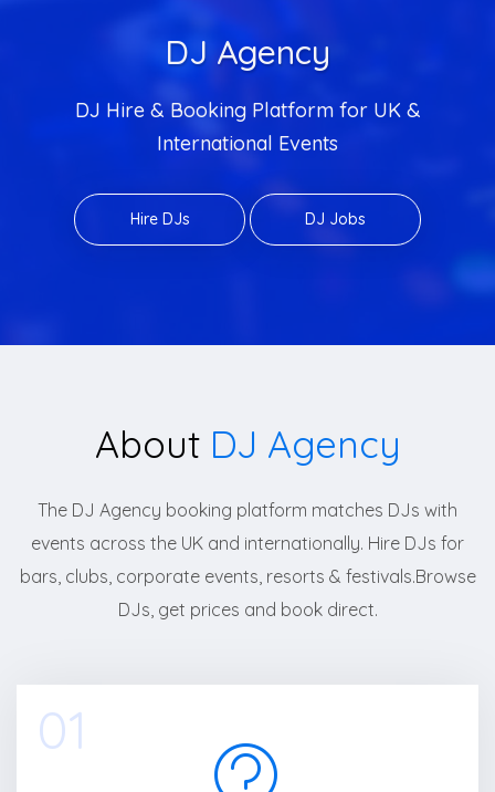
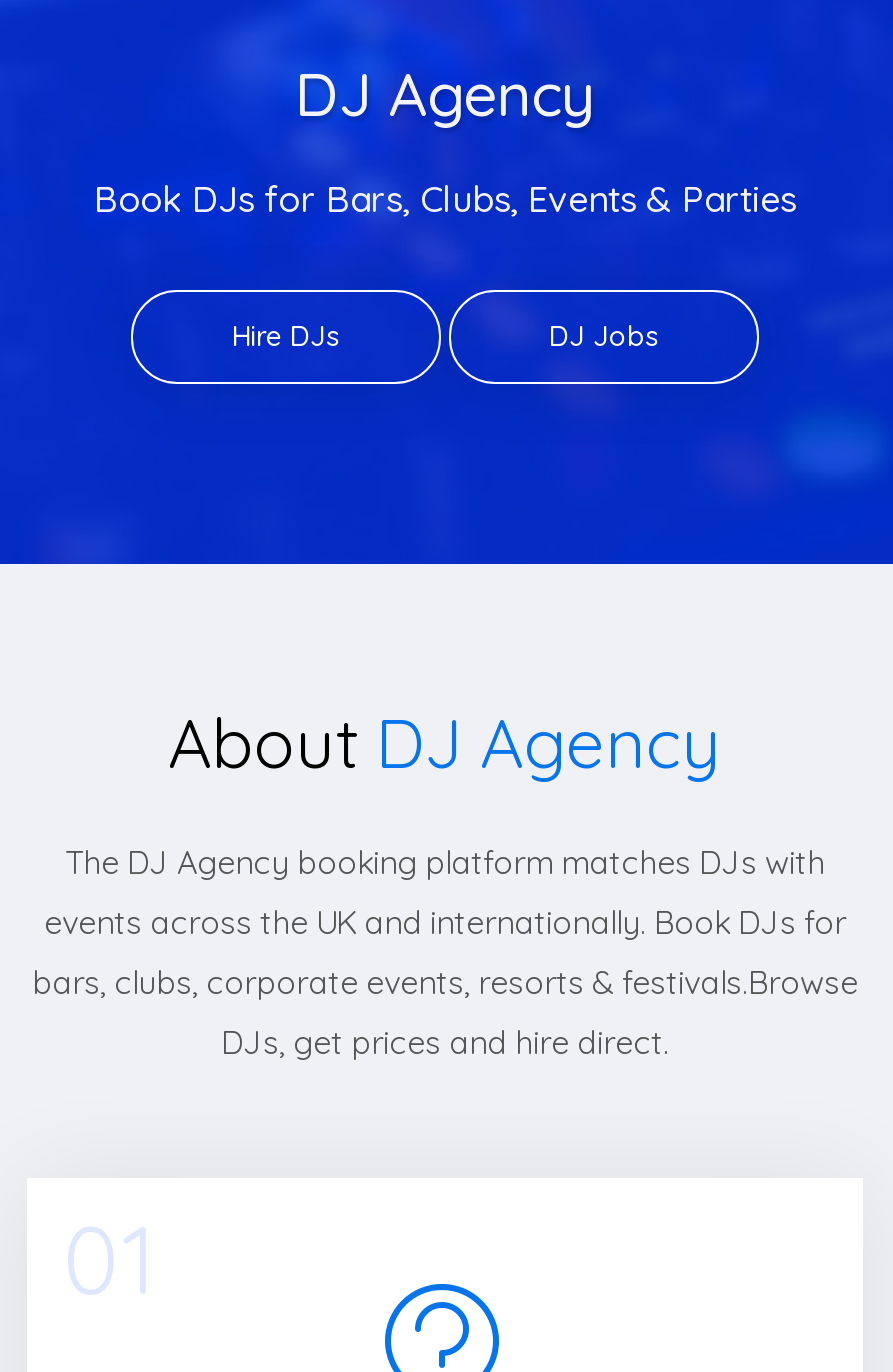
- DJ Hire & Booking Platform for UK &
- International Events
+ Book DJs for Bars, Clubs, Events & Parties

- events across the UK and internationally. Hire DJs for
+ events across the UK and internationally. Book DJs for

- DJs, get prices and book direct.
+ DJs, get prices and hire direct.
